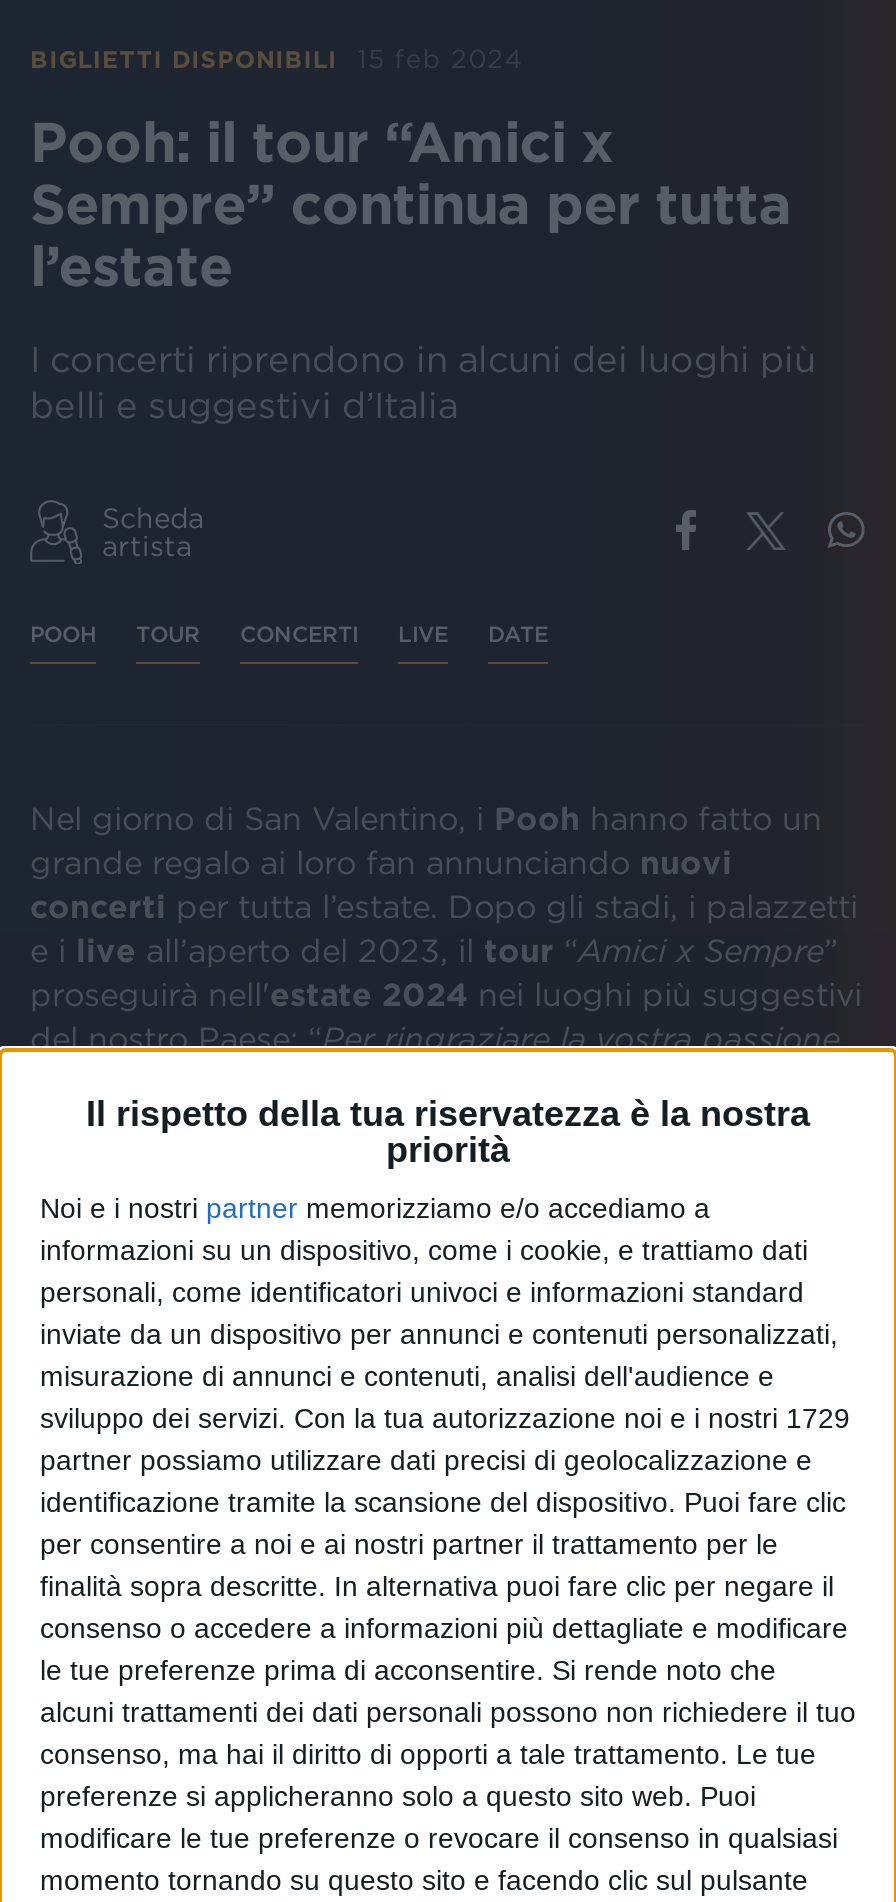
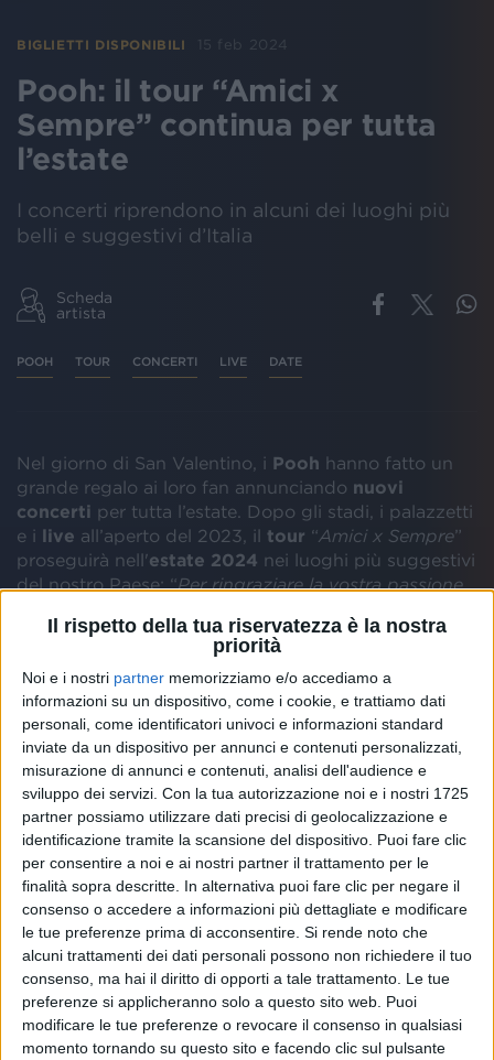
- sviluppo dei servizi. Con la tua autorizzazione noi e i nostri 1729
+ sviluppo dei servizi. Con la tua autorizzazione noi e i nostri 1725
